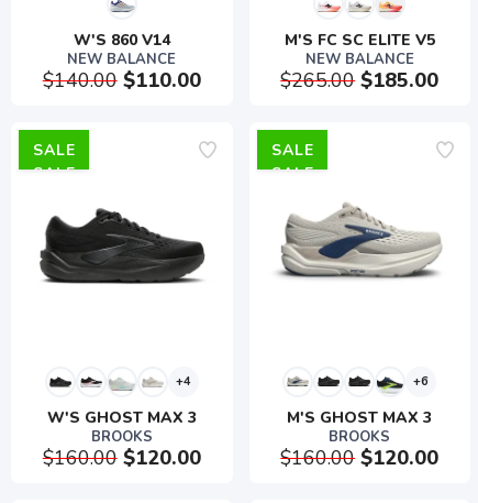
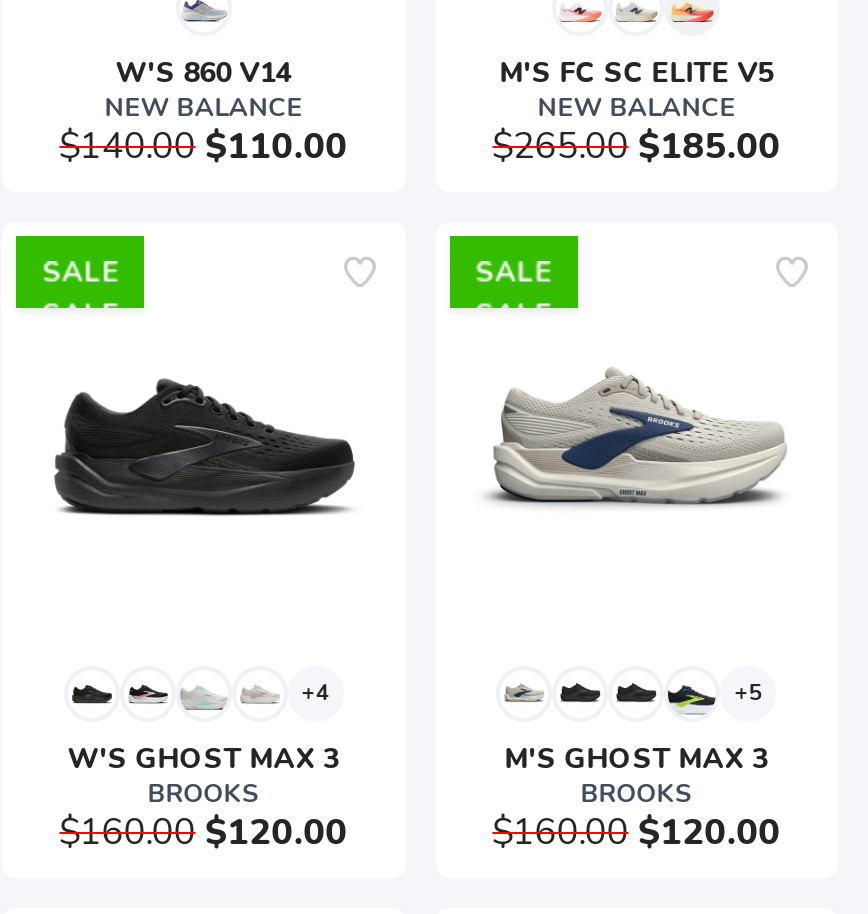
- +6
+ +5
